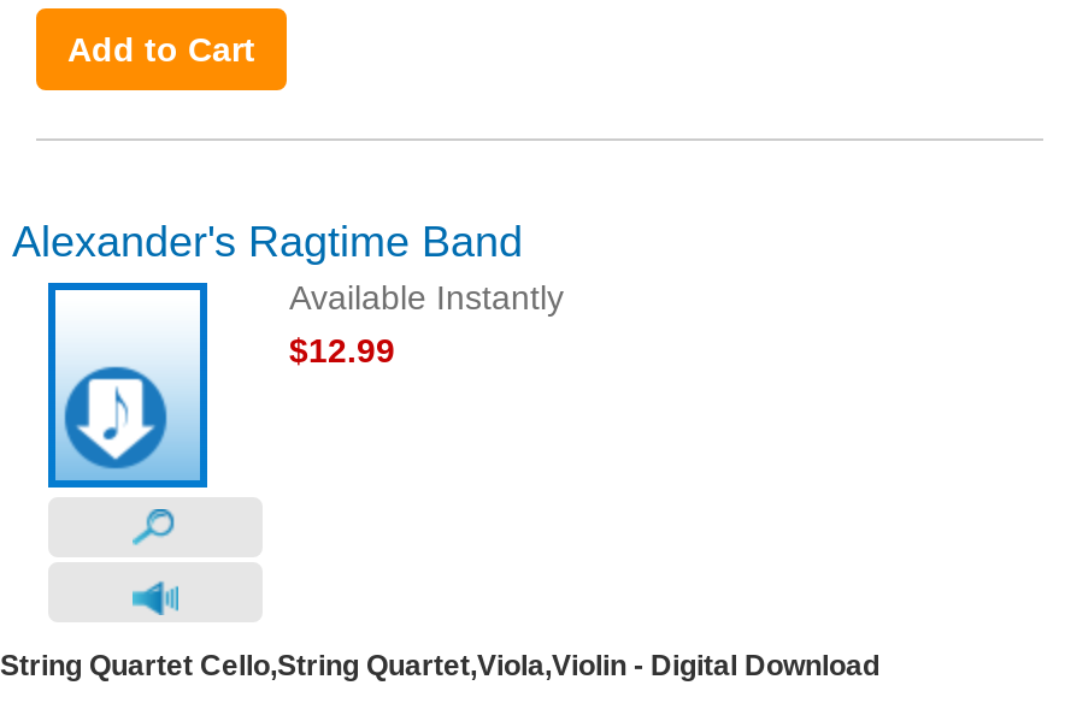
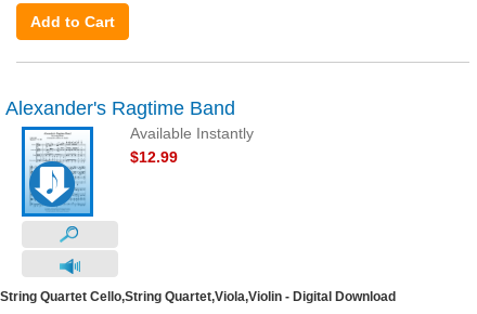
- [image]
+ [image]
